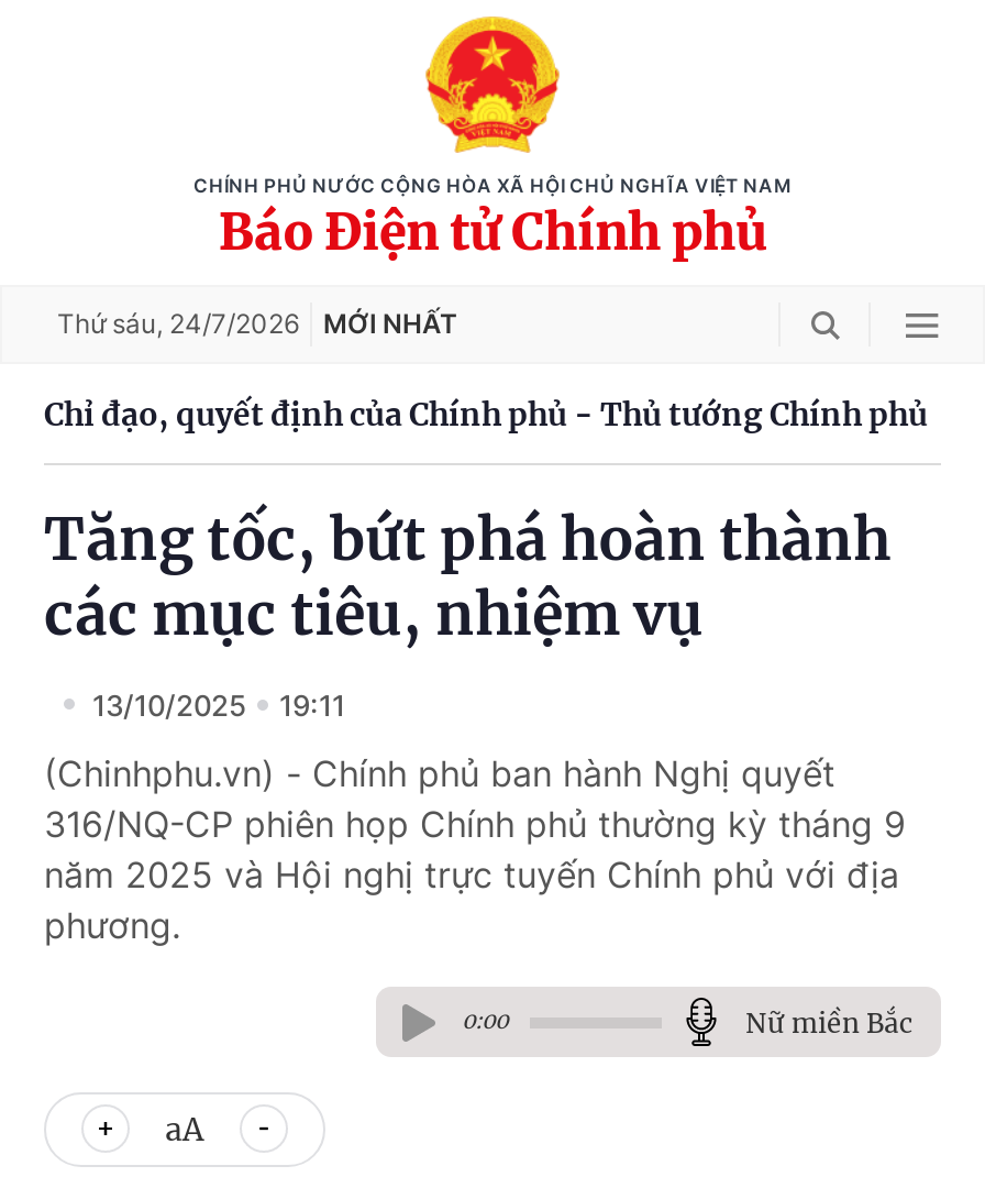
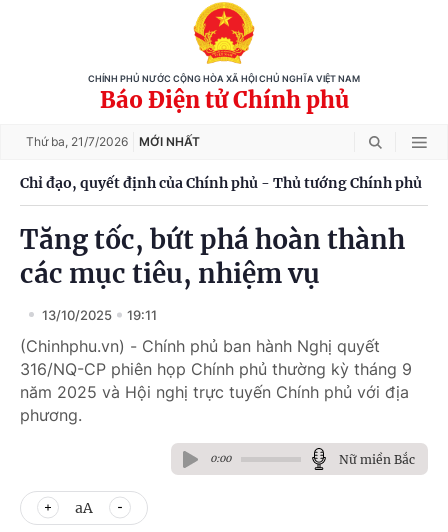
- Thứ sáu, 24/7/2026 MỚI NHẤT
+ Thứ ba, 21/7/2026 MỚI NHẤT
